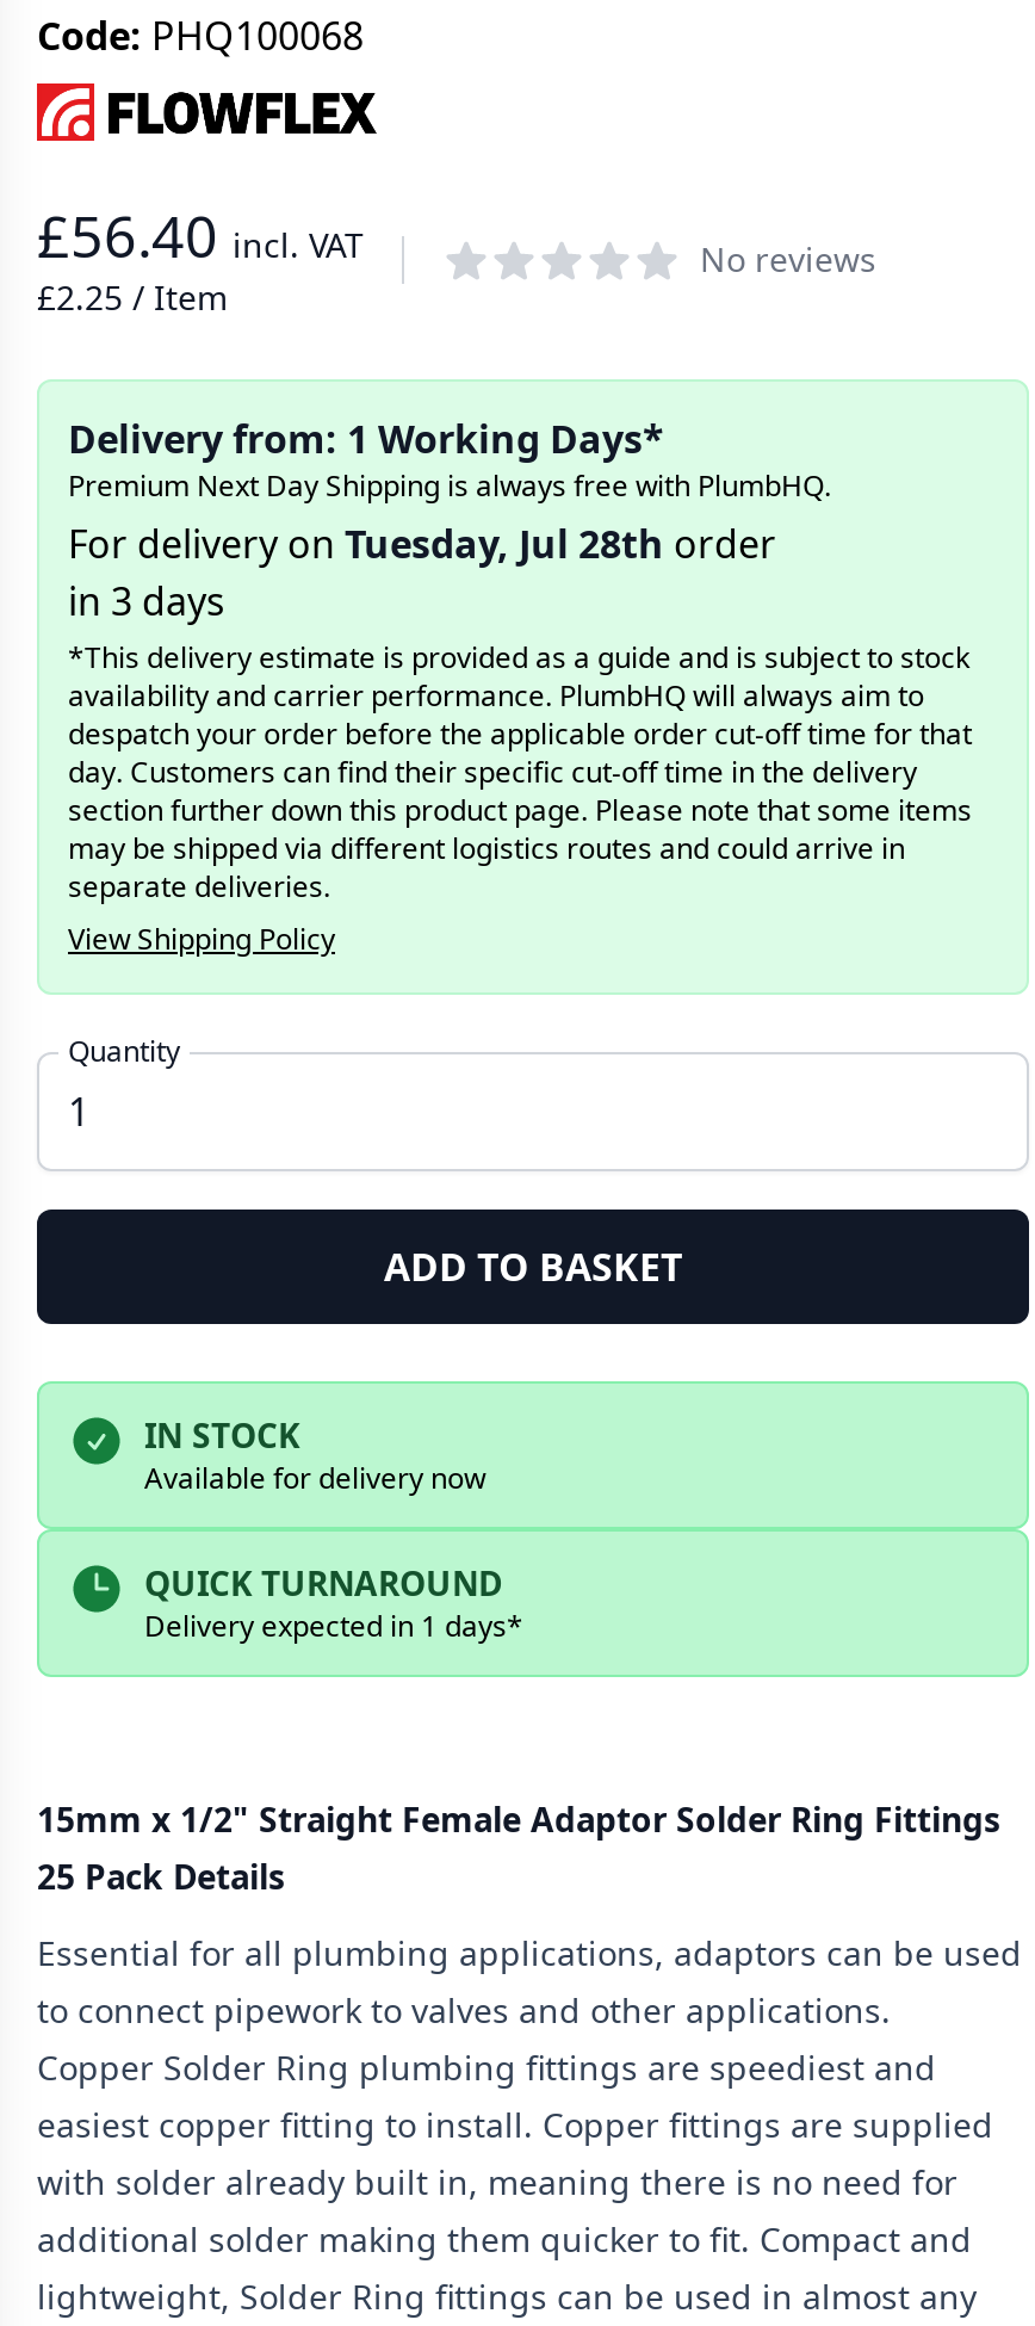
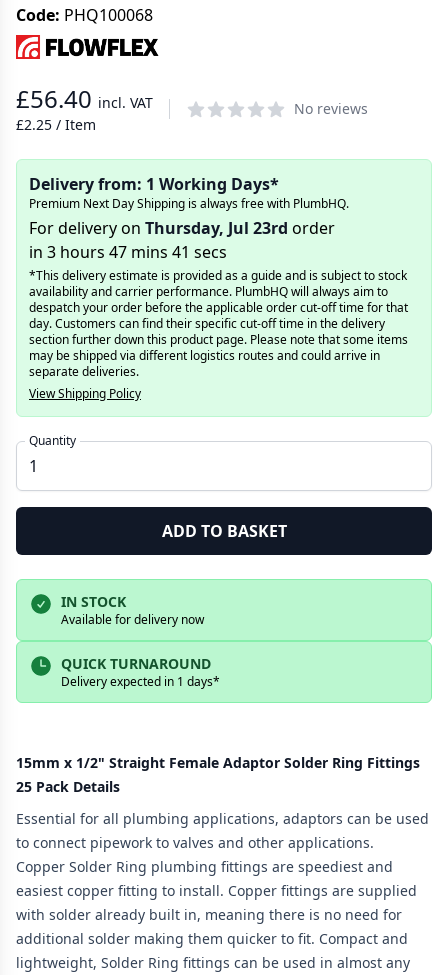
- For delivery on Tuesday, Jul 28th order
- in 3 days
+ For delivery on Thursday, Jul 23rd order
+ in 3 hours 47 mins 41 secs
